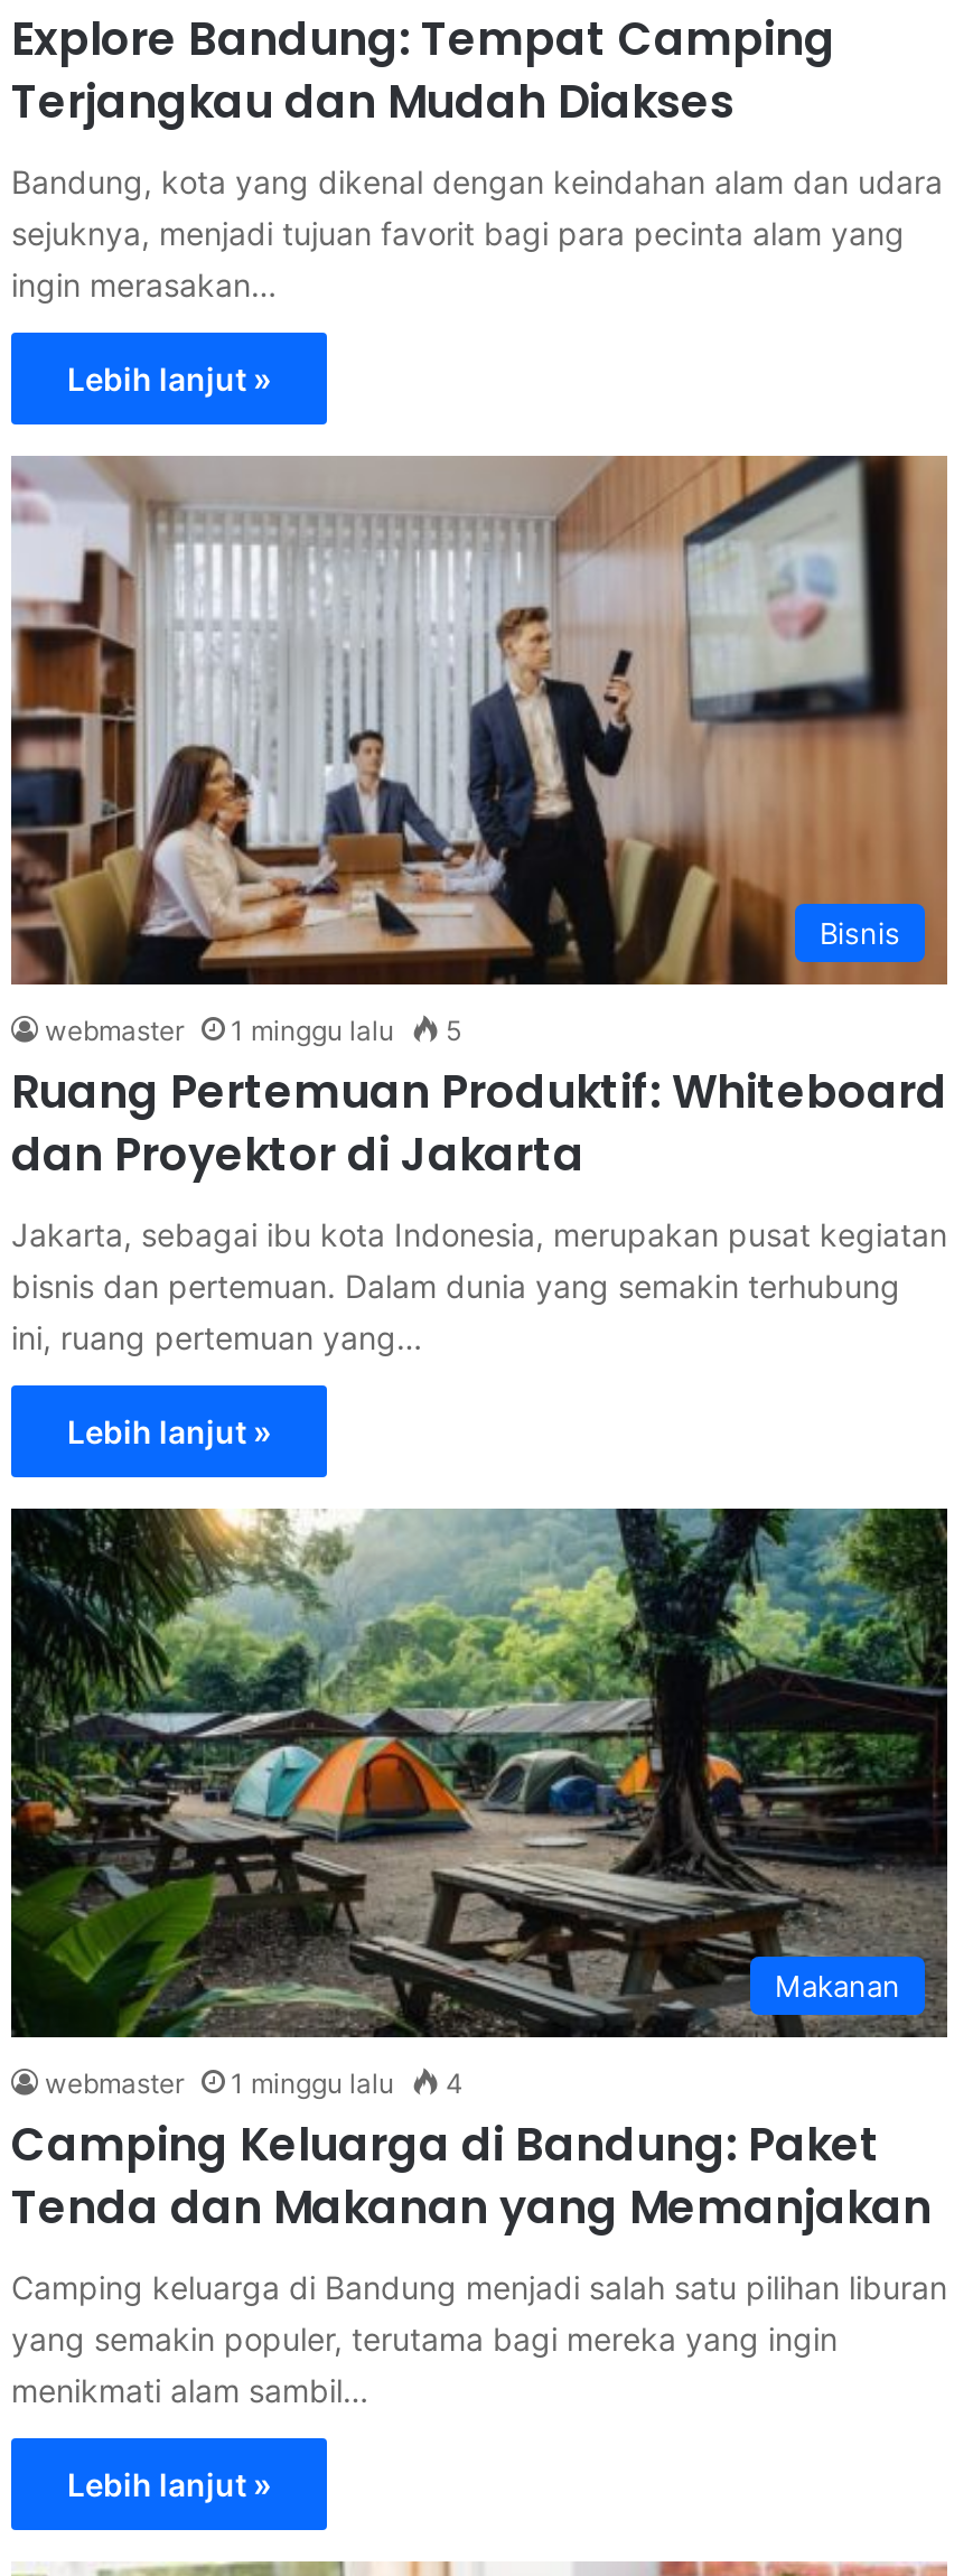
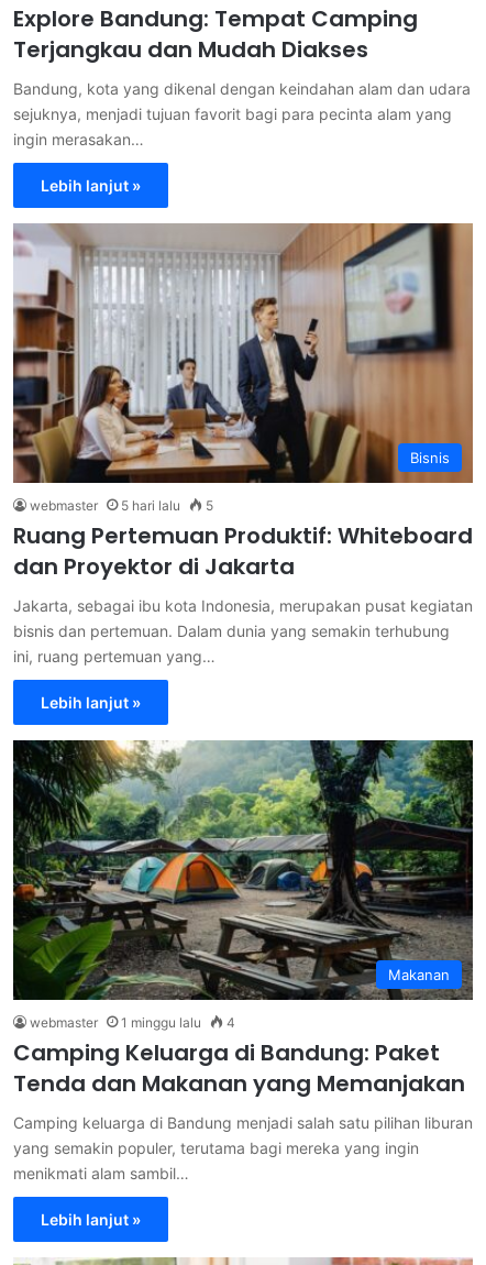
- webmaster 1 minggu lalu 5
+ webmaster 5 hari lalu 5
